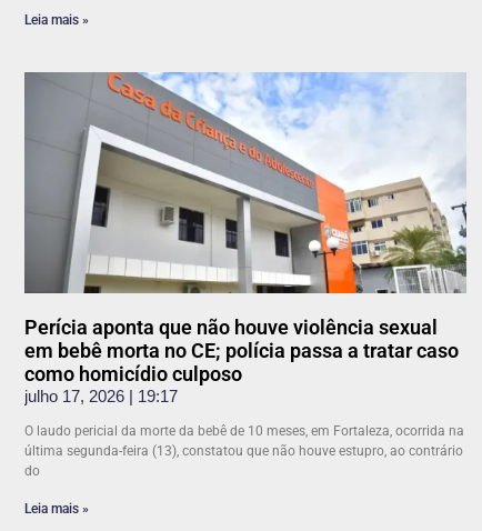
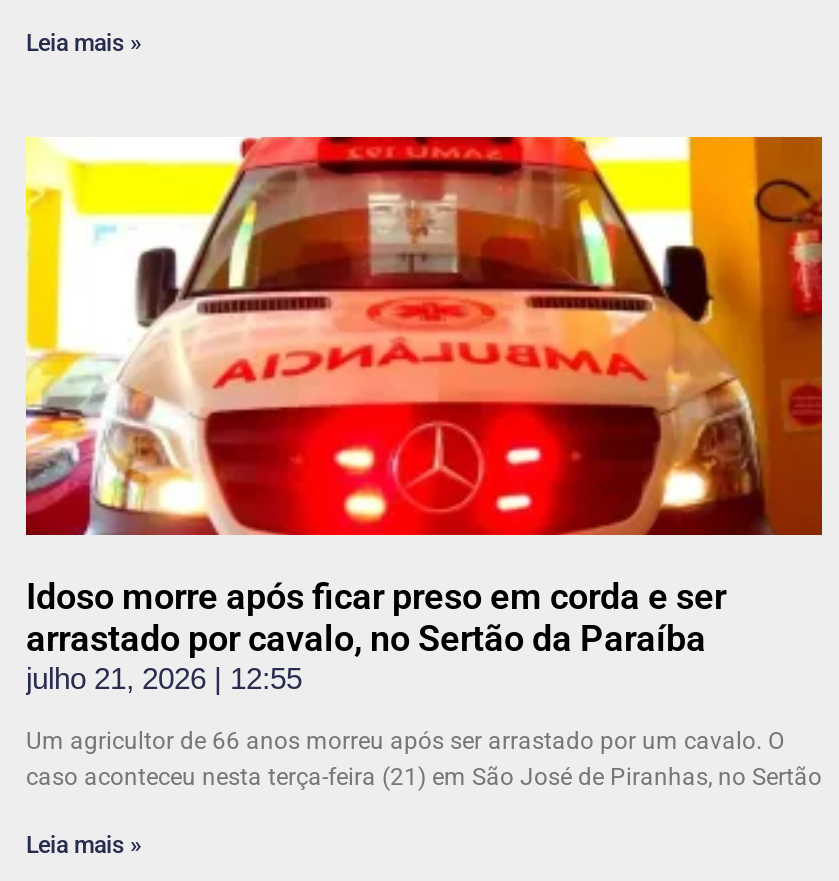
- [image]
- Perícia aponta que não houve violência sexual
- em bebê morta no CE; polícia passa a tratar caso
- como homicídio culposo
- julho 17, 2026 19:17
+ [image]
+ Idoso morre após ficar preso em corda e ser
+ arrastado por cavalo, no Sertão da Paraíba
+ julho 21, 2026 12:55

- O laudo pericial da morte da bebê de 10 meses, em Fortaleza, ocorrida na
- última segunda-feira (13), constatou que não houve estupro, ao contrário
- do
+ Um agricultor de 66 anos morreu após ser arrastado por um cavalo. O
+ caso aconteceu nesta terça-feira (21) em São José de Piranhas, no Sertão
